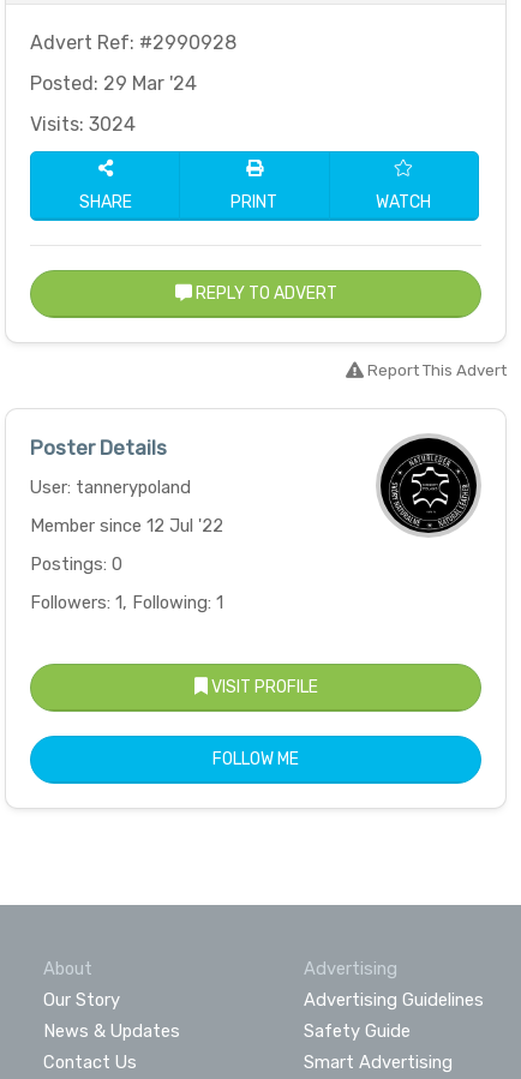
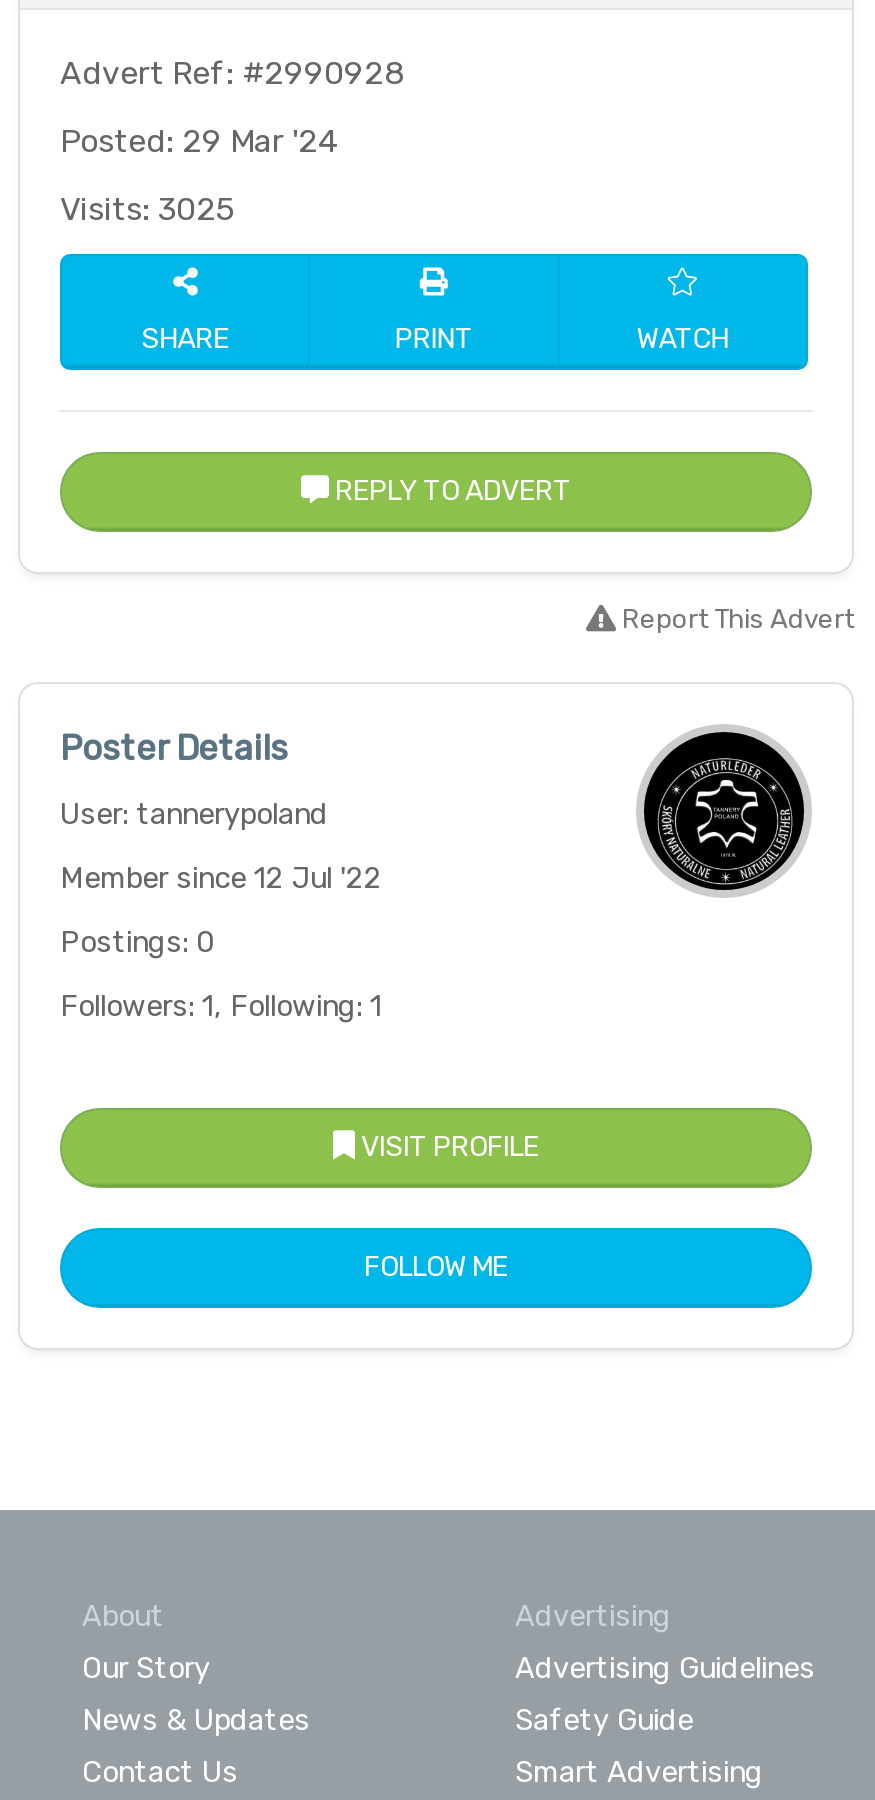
- Visits: 3024
+ Visits: 3025
